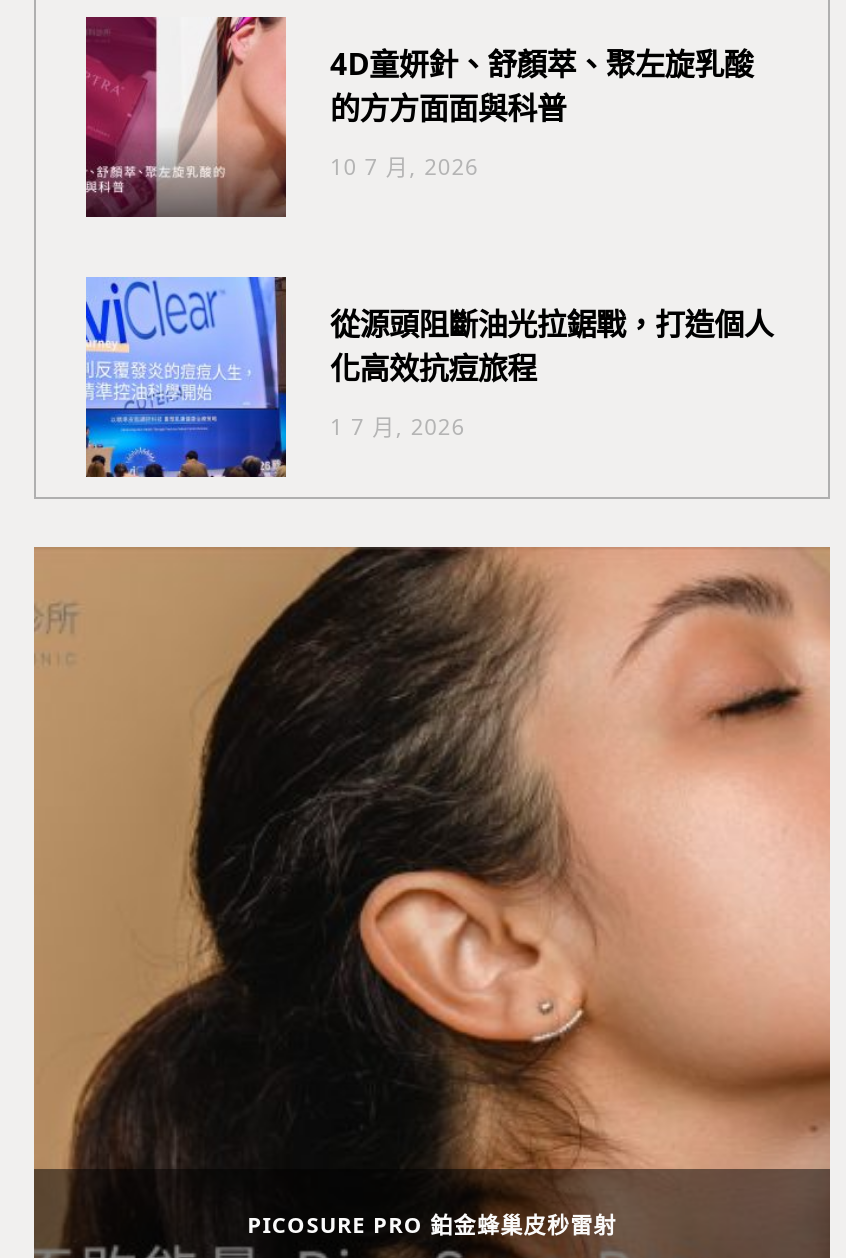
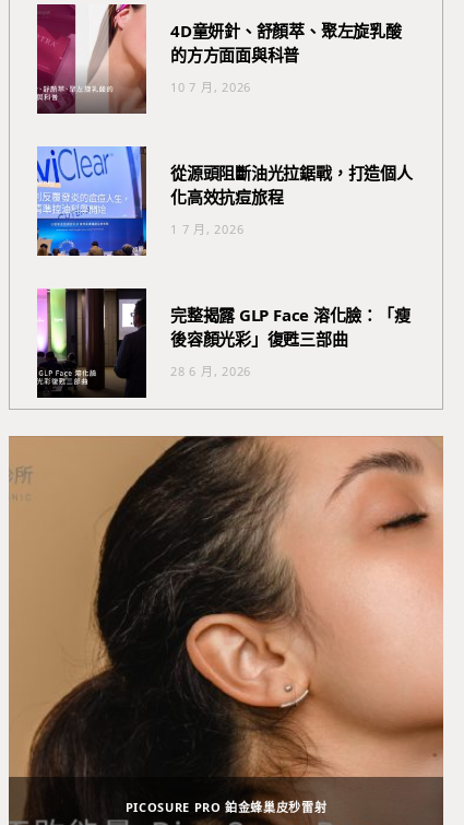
+ [image]
+ 完整揭露 GLP Face 溶化臉：「瘦
+ 後容顏光彩」復甦三部曲
+ 28 6 月, 2026
